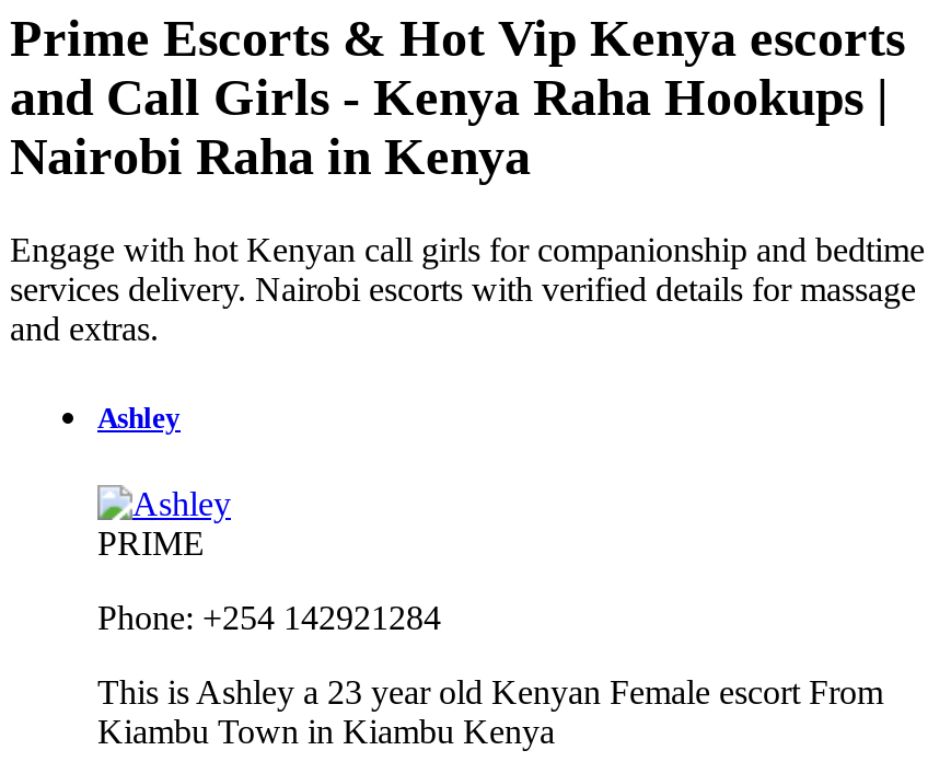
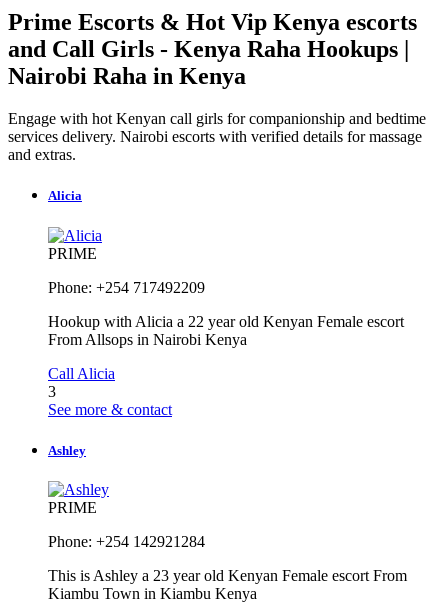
+ Alicia
+ PRIME
+ Phone: +254 717492209
+ Hookup with Alicia a 22 year old Kenyan Female escort
+ From Allsops in Nairobi Kenya
+ Call Alicia
+ 3
+ See more & contact
